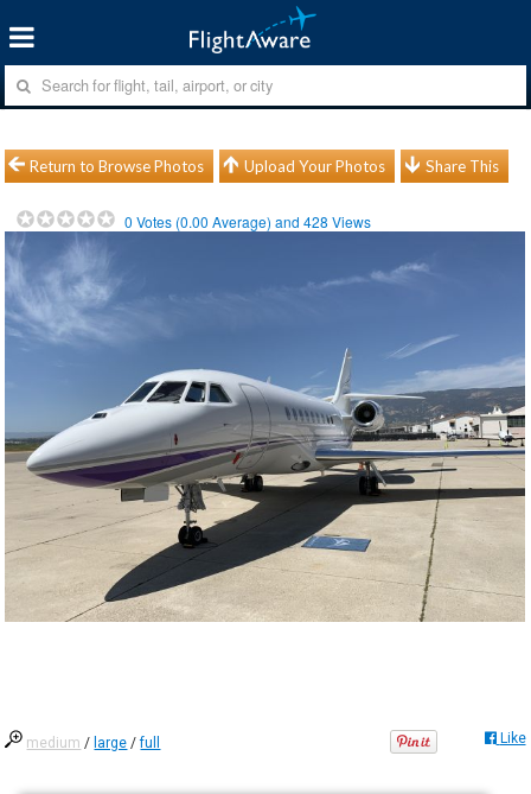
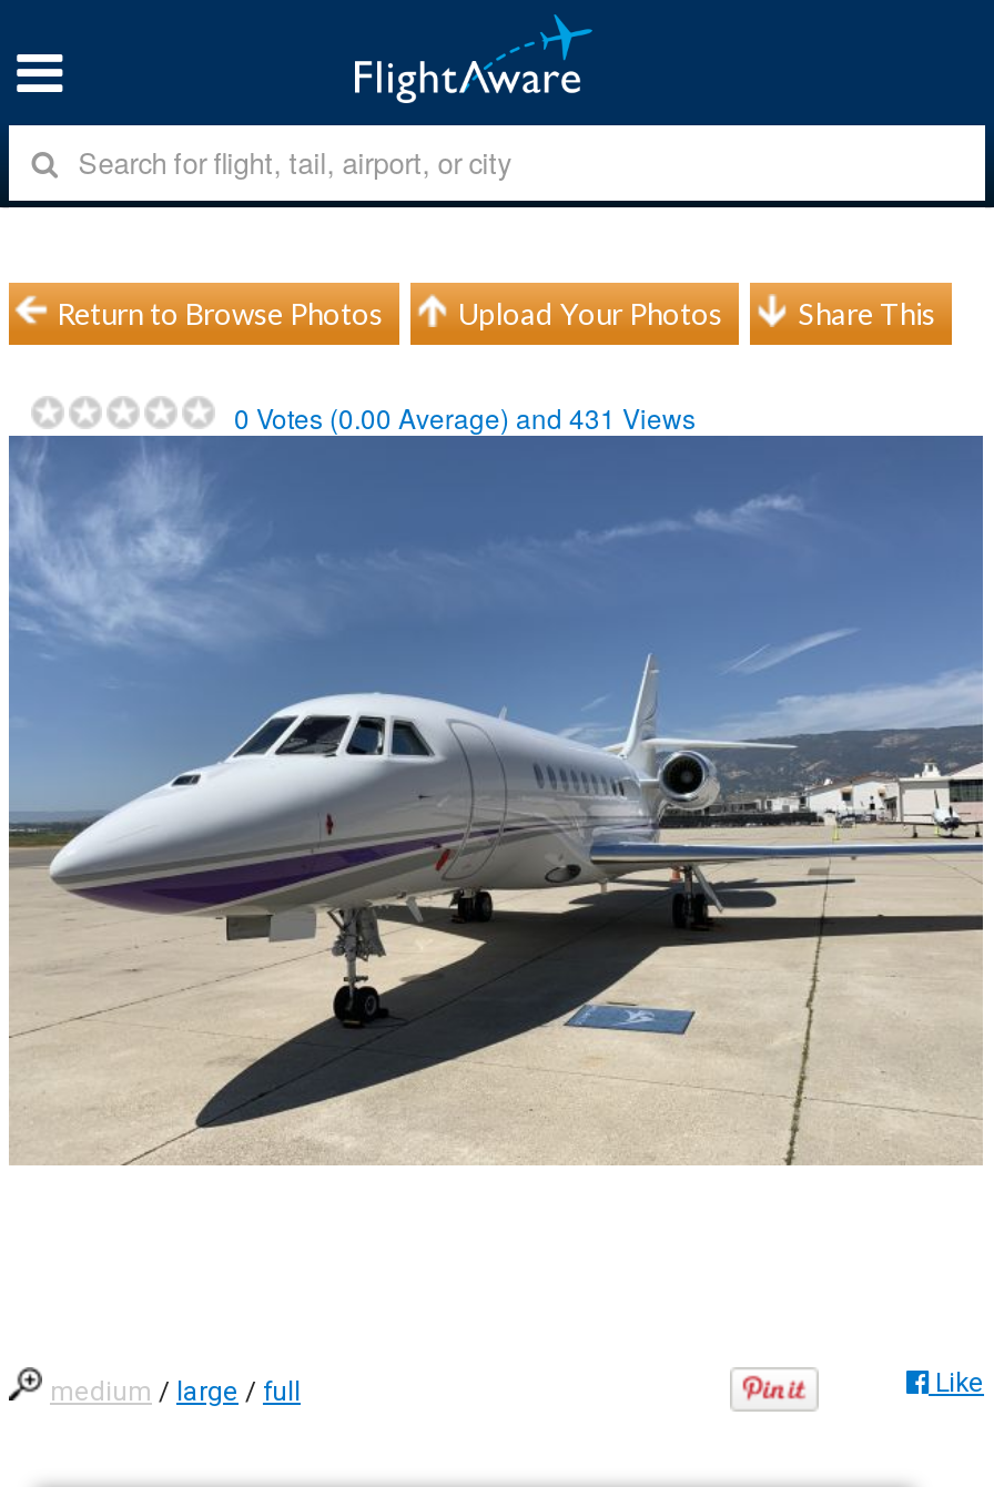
- 0 Votes (0.00 Average) and 428 Views
+ 0 Votes (0.00 Average) and 431 Views
